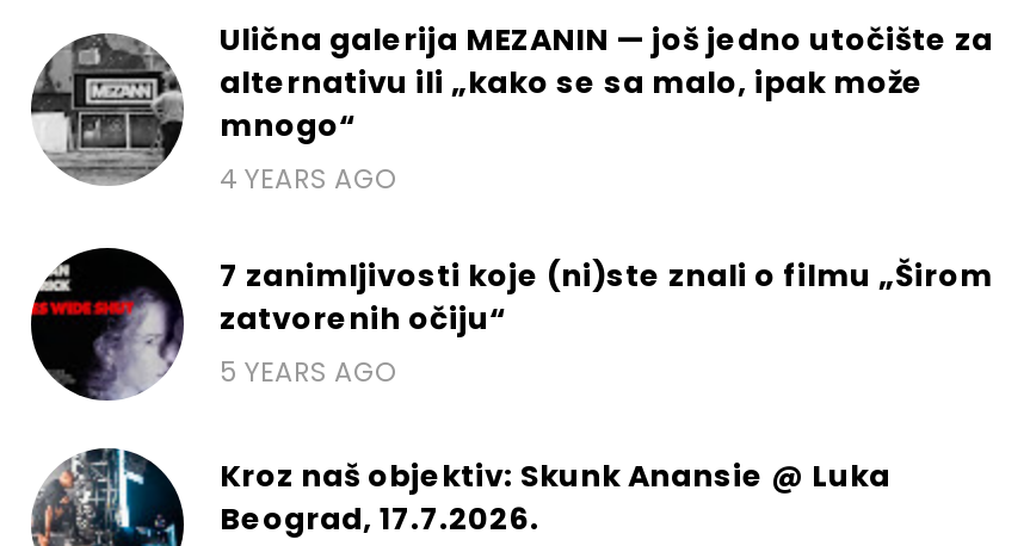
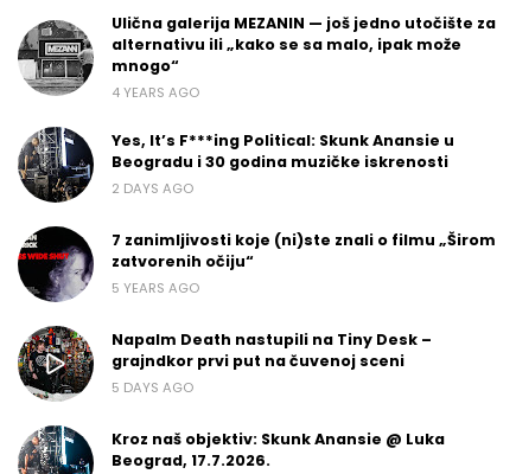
+ [image]
+ Yes, It’s F***ing Political: Skunk Anansie u
+ Beogradu i 30 godina muzičke iskrenosti
+ 2 DAYS AGO

+ [image]
+ Napalm Death nastupili na Tiny Desk –
+ grajndkor prvi put na čuvenoj sceni
+ 5 DAYS AGO
